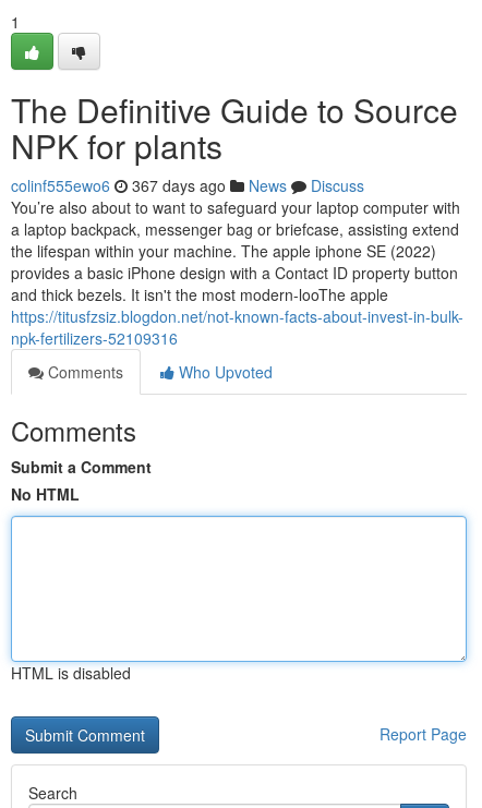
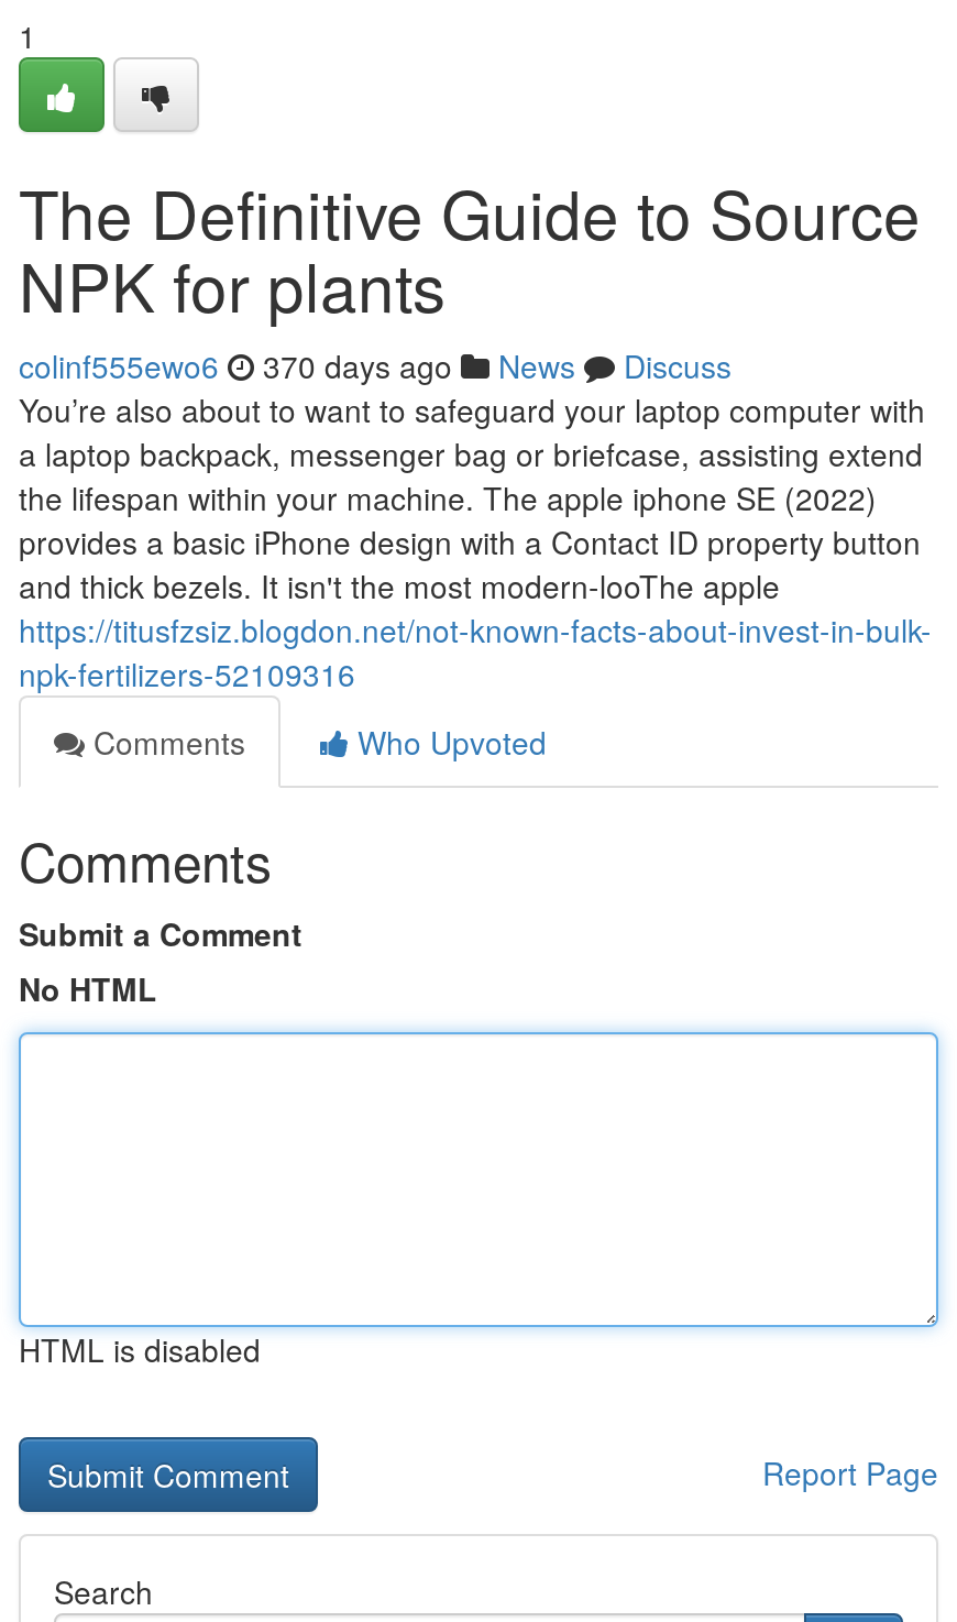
- colinf555ewo6 367 days ago News Discuss
+ colinf555ewo6 370 days ago News Discuss
